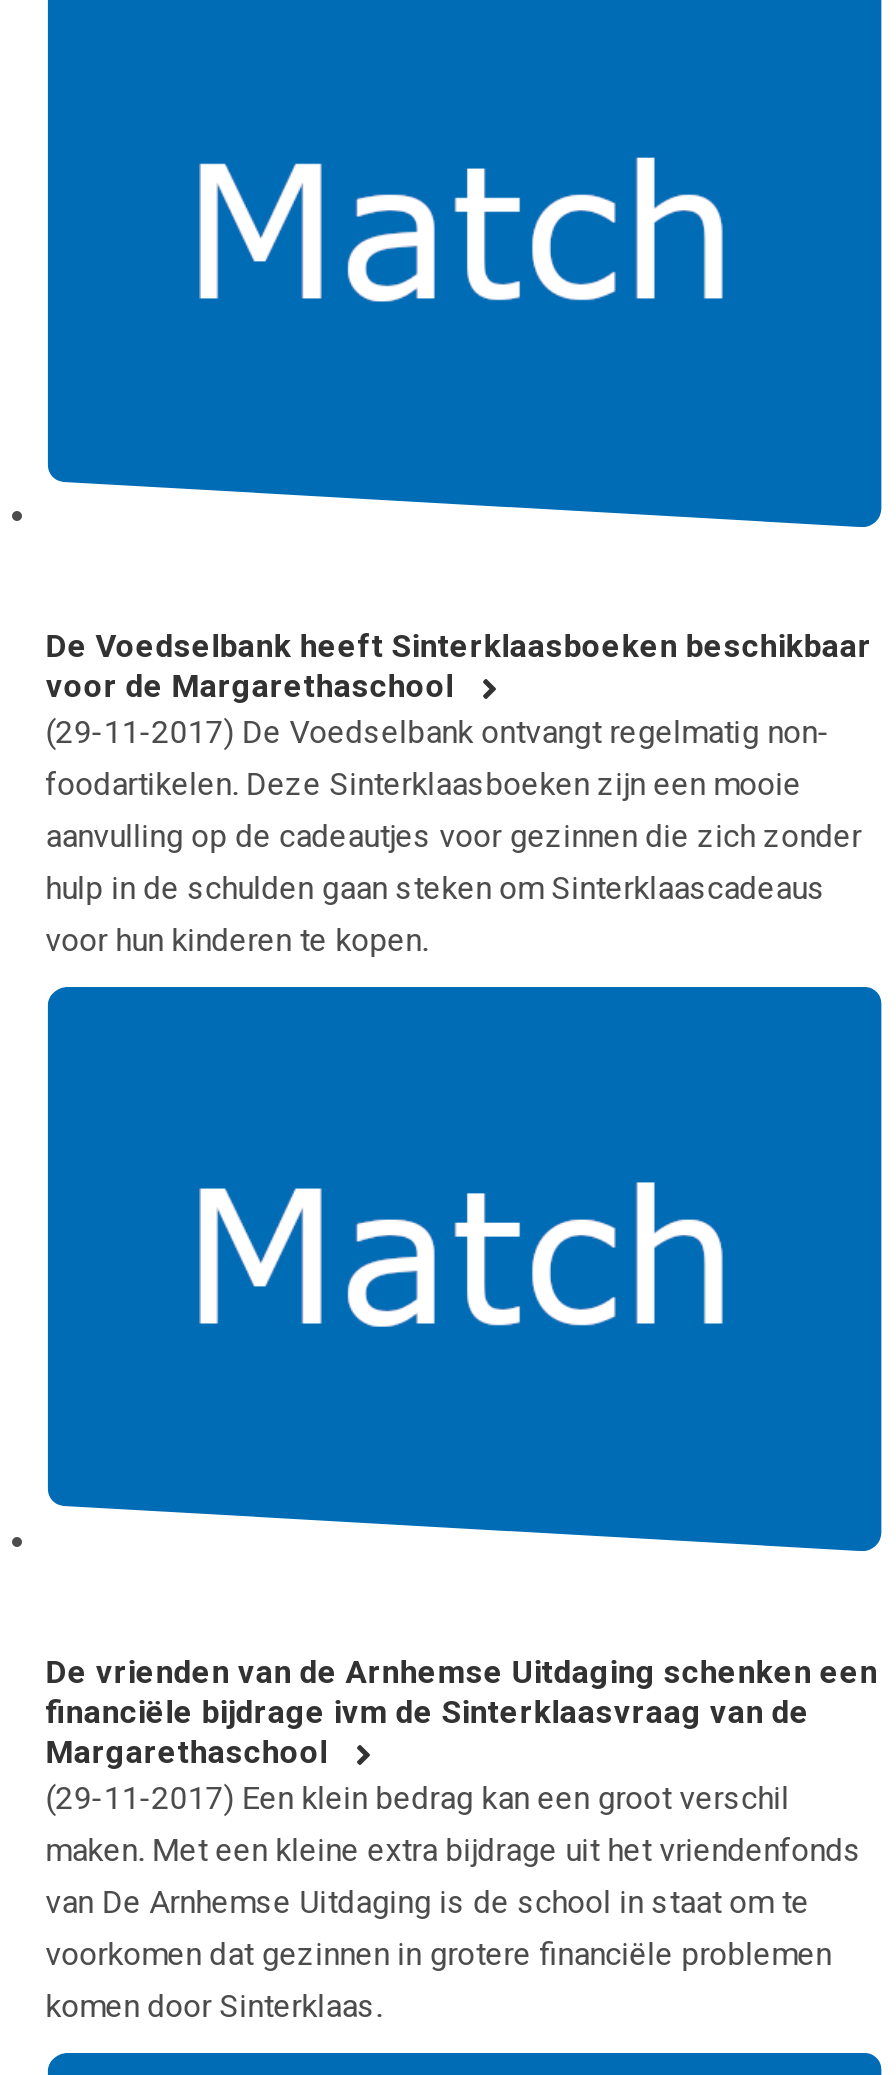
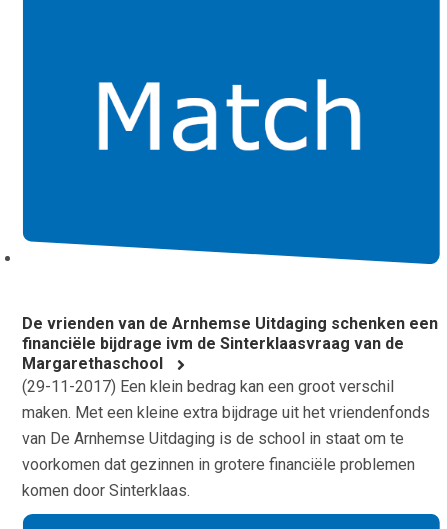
- De Voedselbank heeft Sinterklaasboeken beschikbaar
- voor de Margarethaschool
- (29-11-2017) De Voedselbank ontvangt regelmatig non-
- foodartikelen. Deze Sinterklaasboeken zijn een mooie
- aanvulling op de cadeautjes voor gezinnen die zich zonder
- hulp in de schulden gaan steken om Sinterklaascadeaus
- voor hun kinderen te kopen.
